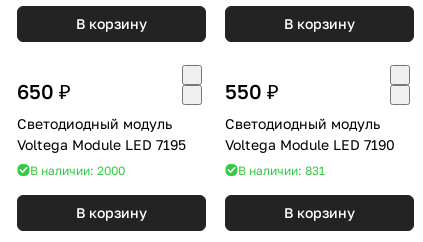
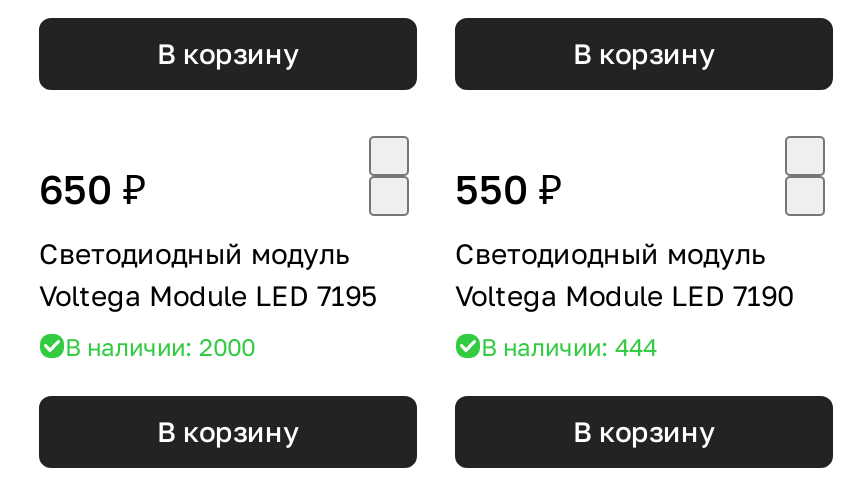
- В наличии: 831
+ В наличии: 444
